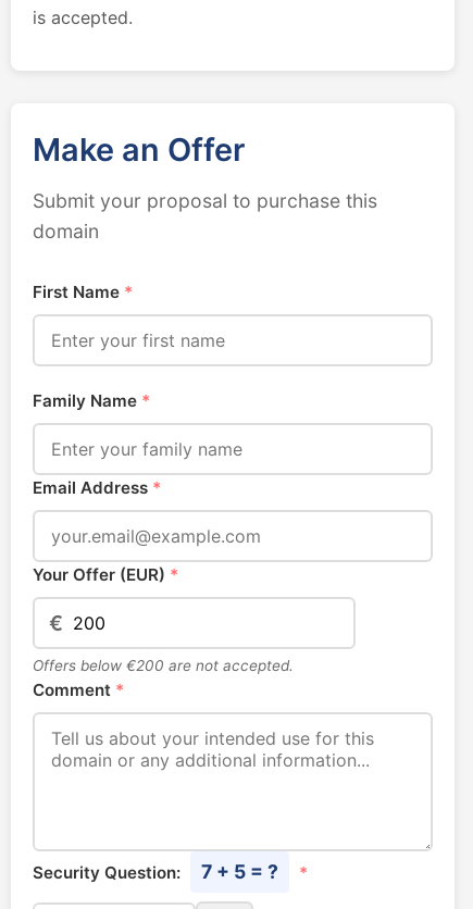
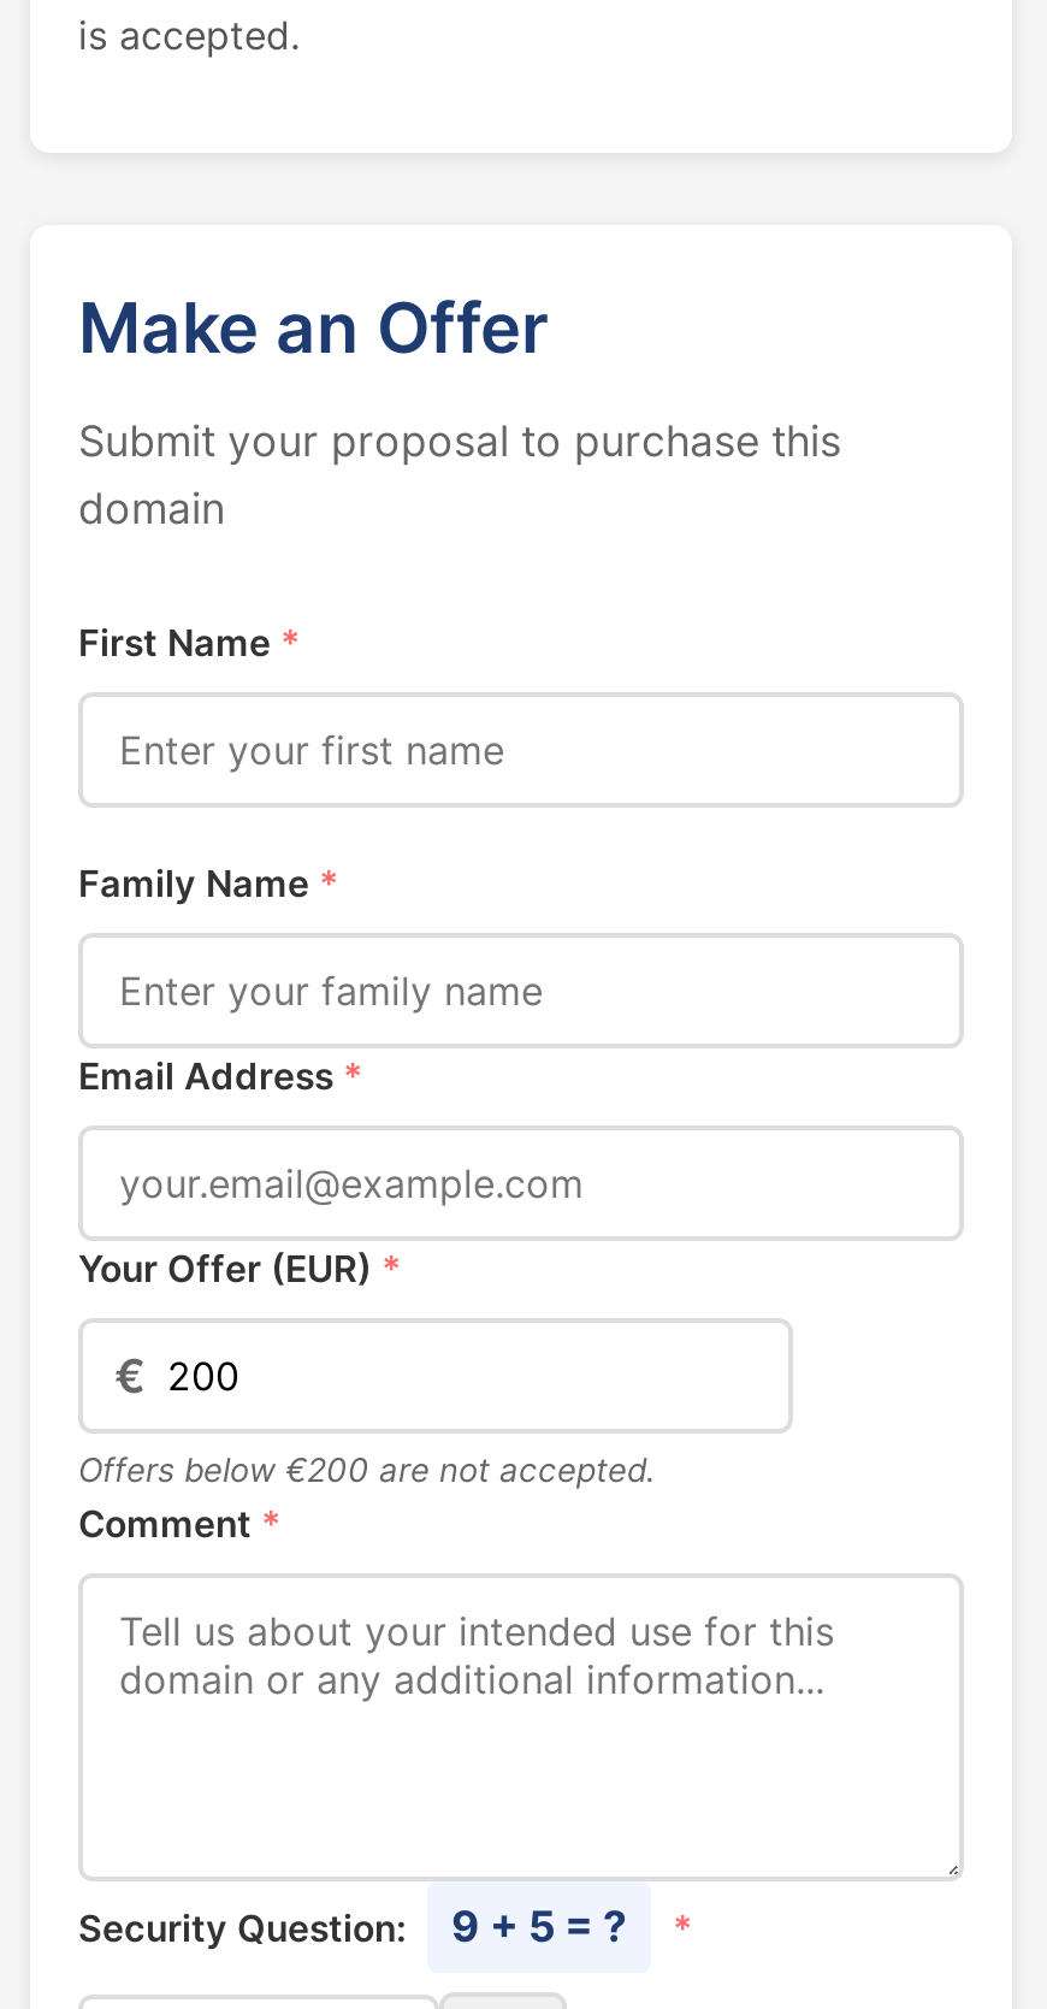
- 7 + 5 = ?
+ 9 + 5 = ?
